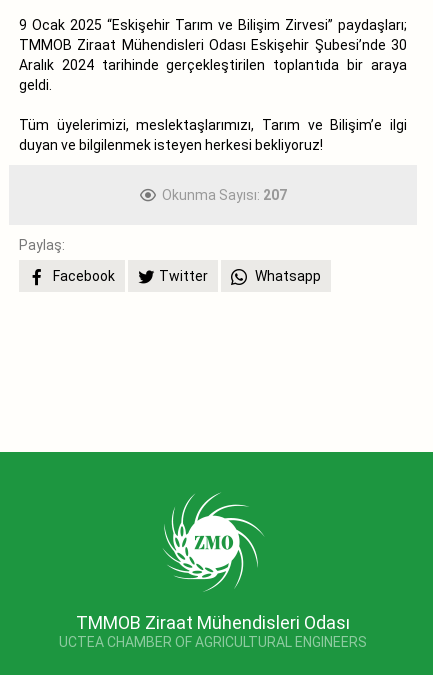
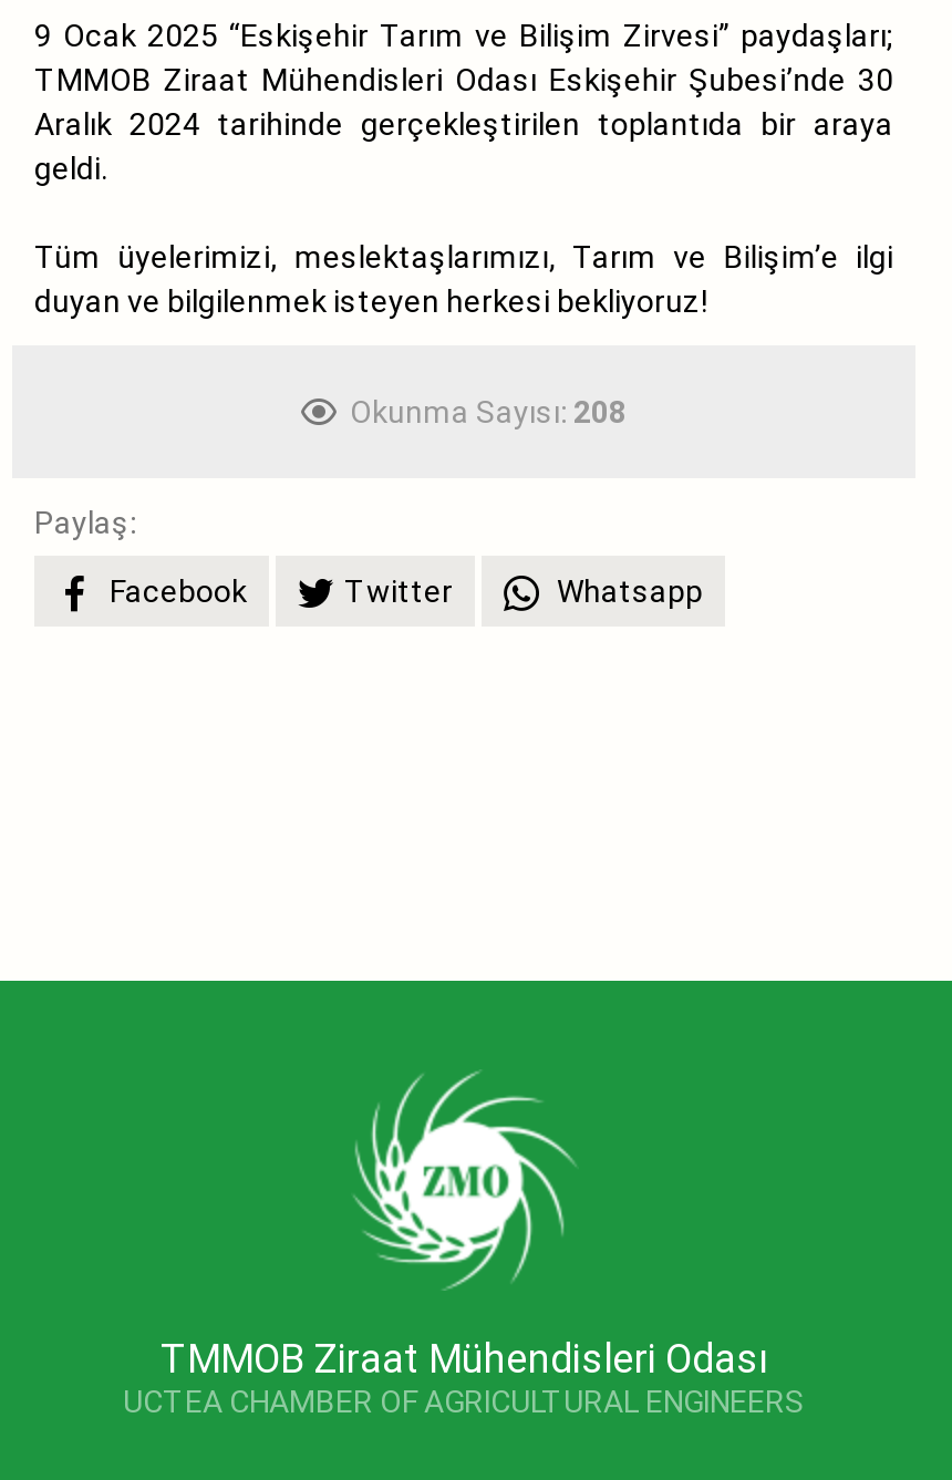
- Okunma Sayısı: 207
+ Okunma Sayısı: 208
